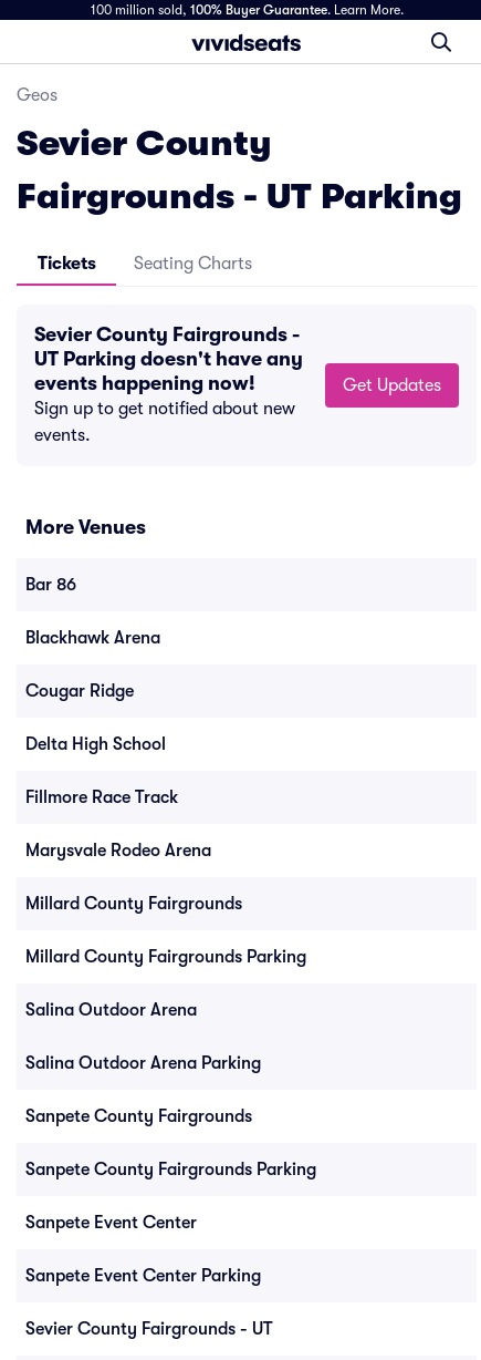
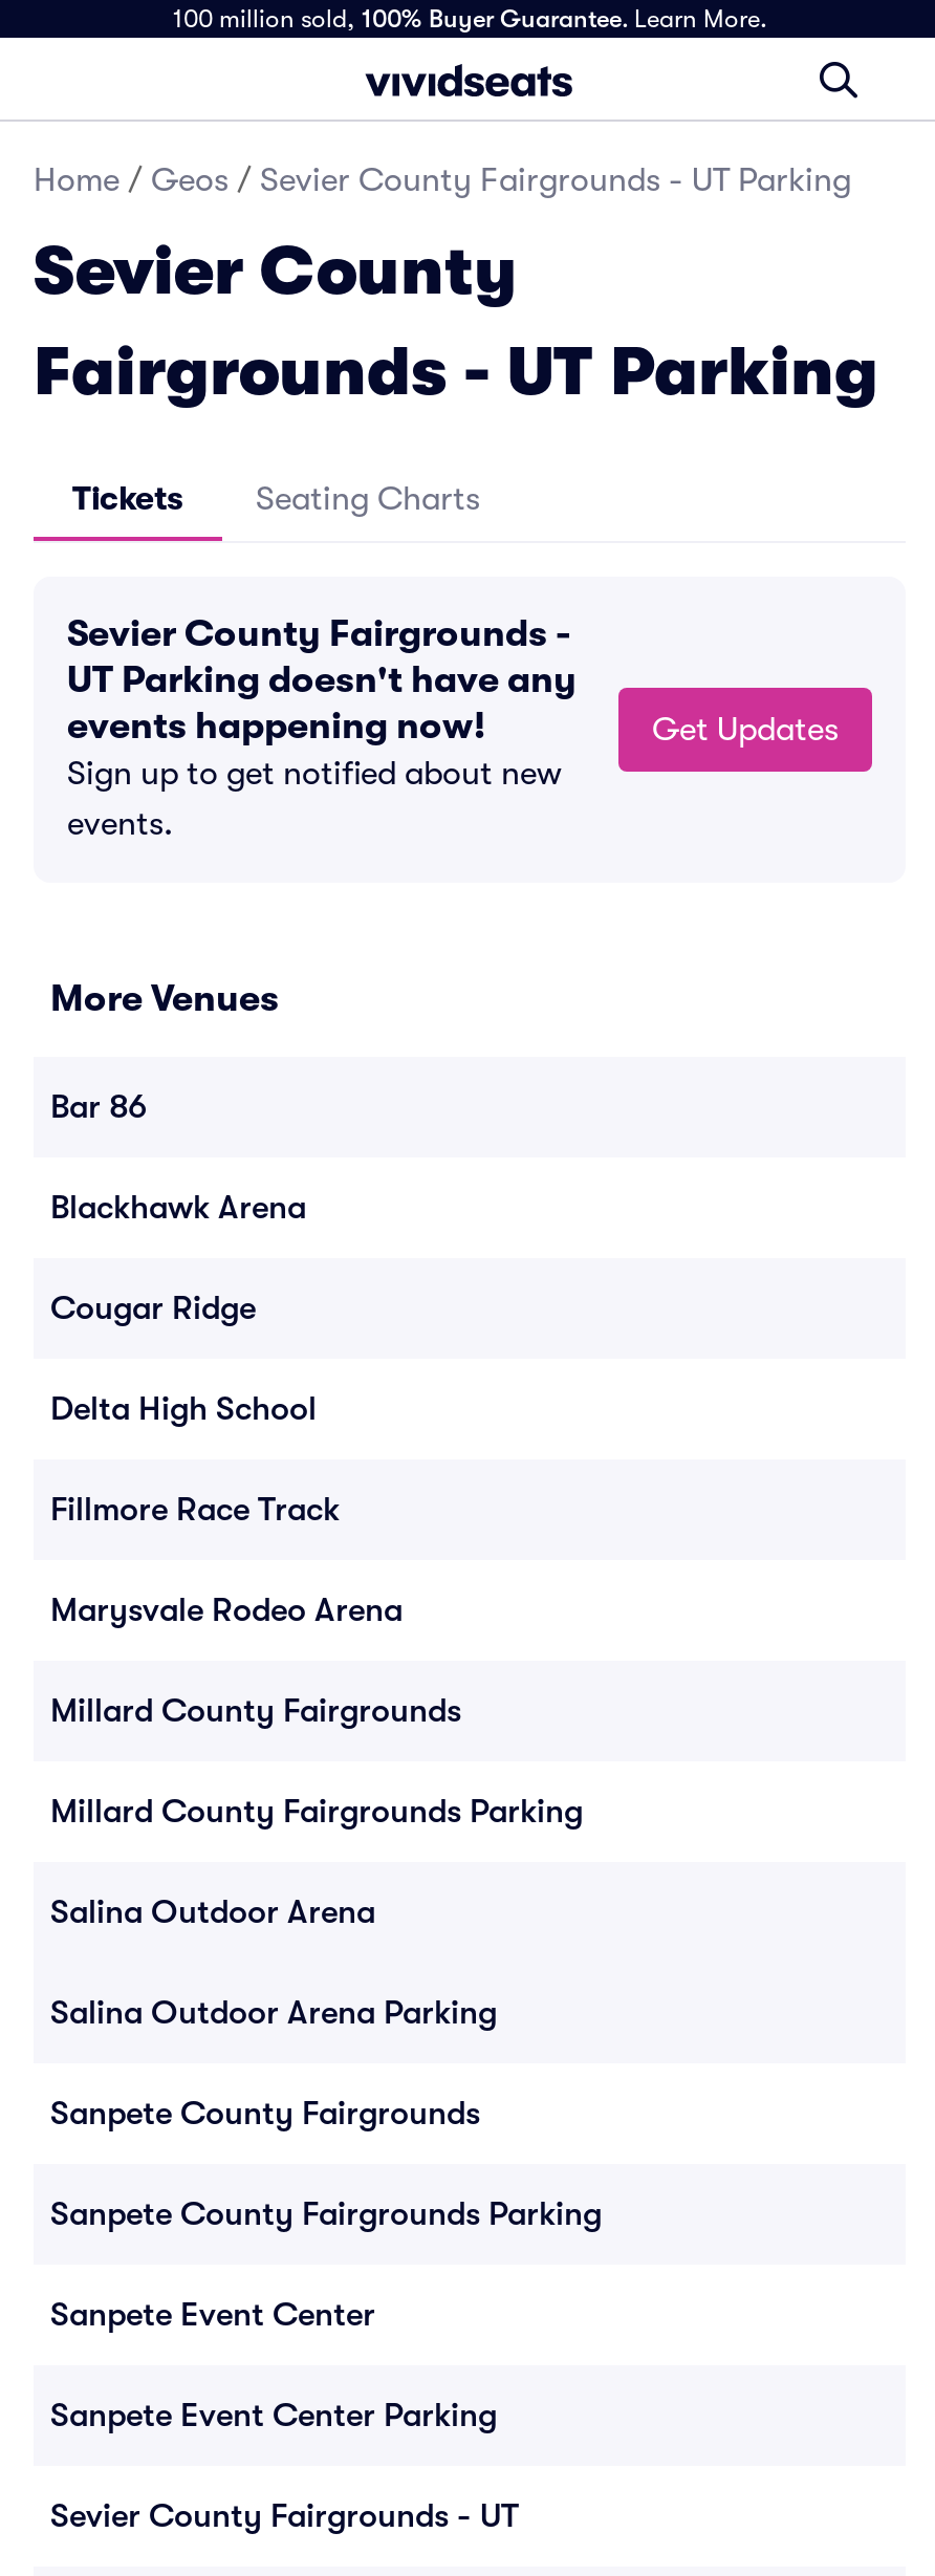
- Geos
+ Home / Geos / Sevier County Fairgrounds - UT Parking
